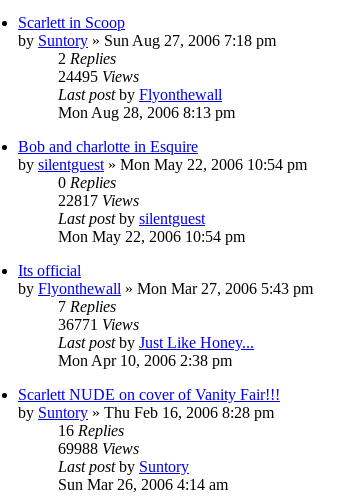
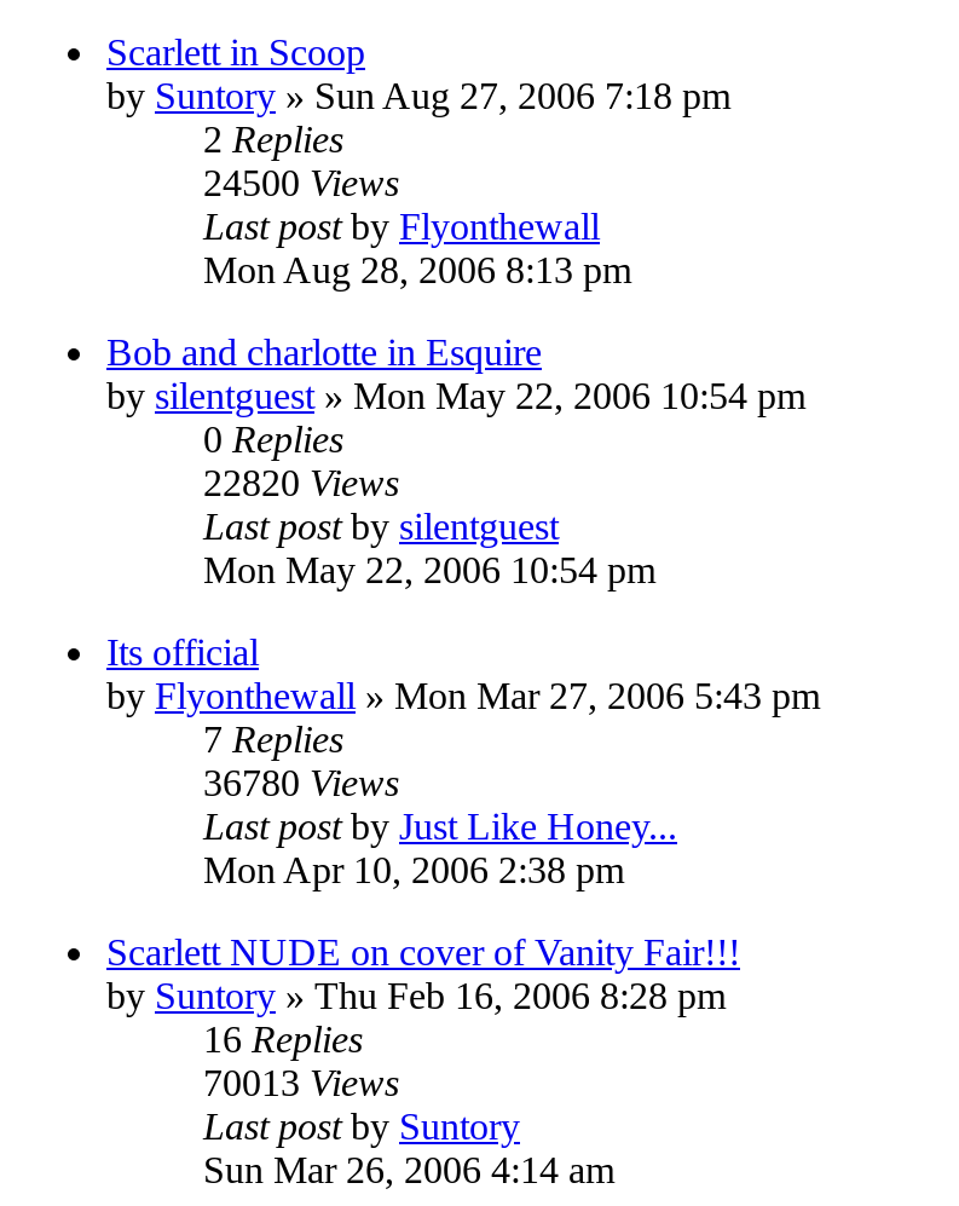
- 24495 Views
+ 24500 Views

- 22817 Views
+ 22820 Views

- 36771 Views
+ 36780 Views

- 69988 Views
+ 70013 Views
